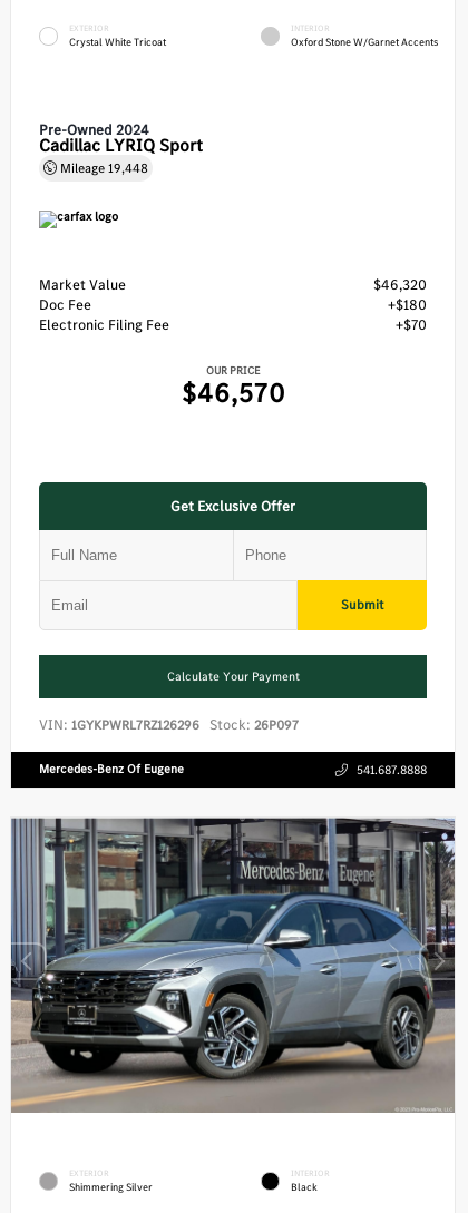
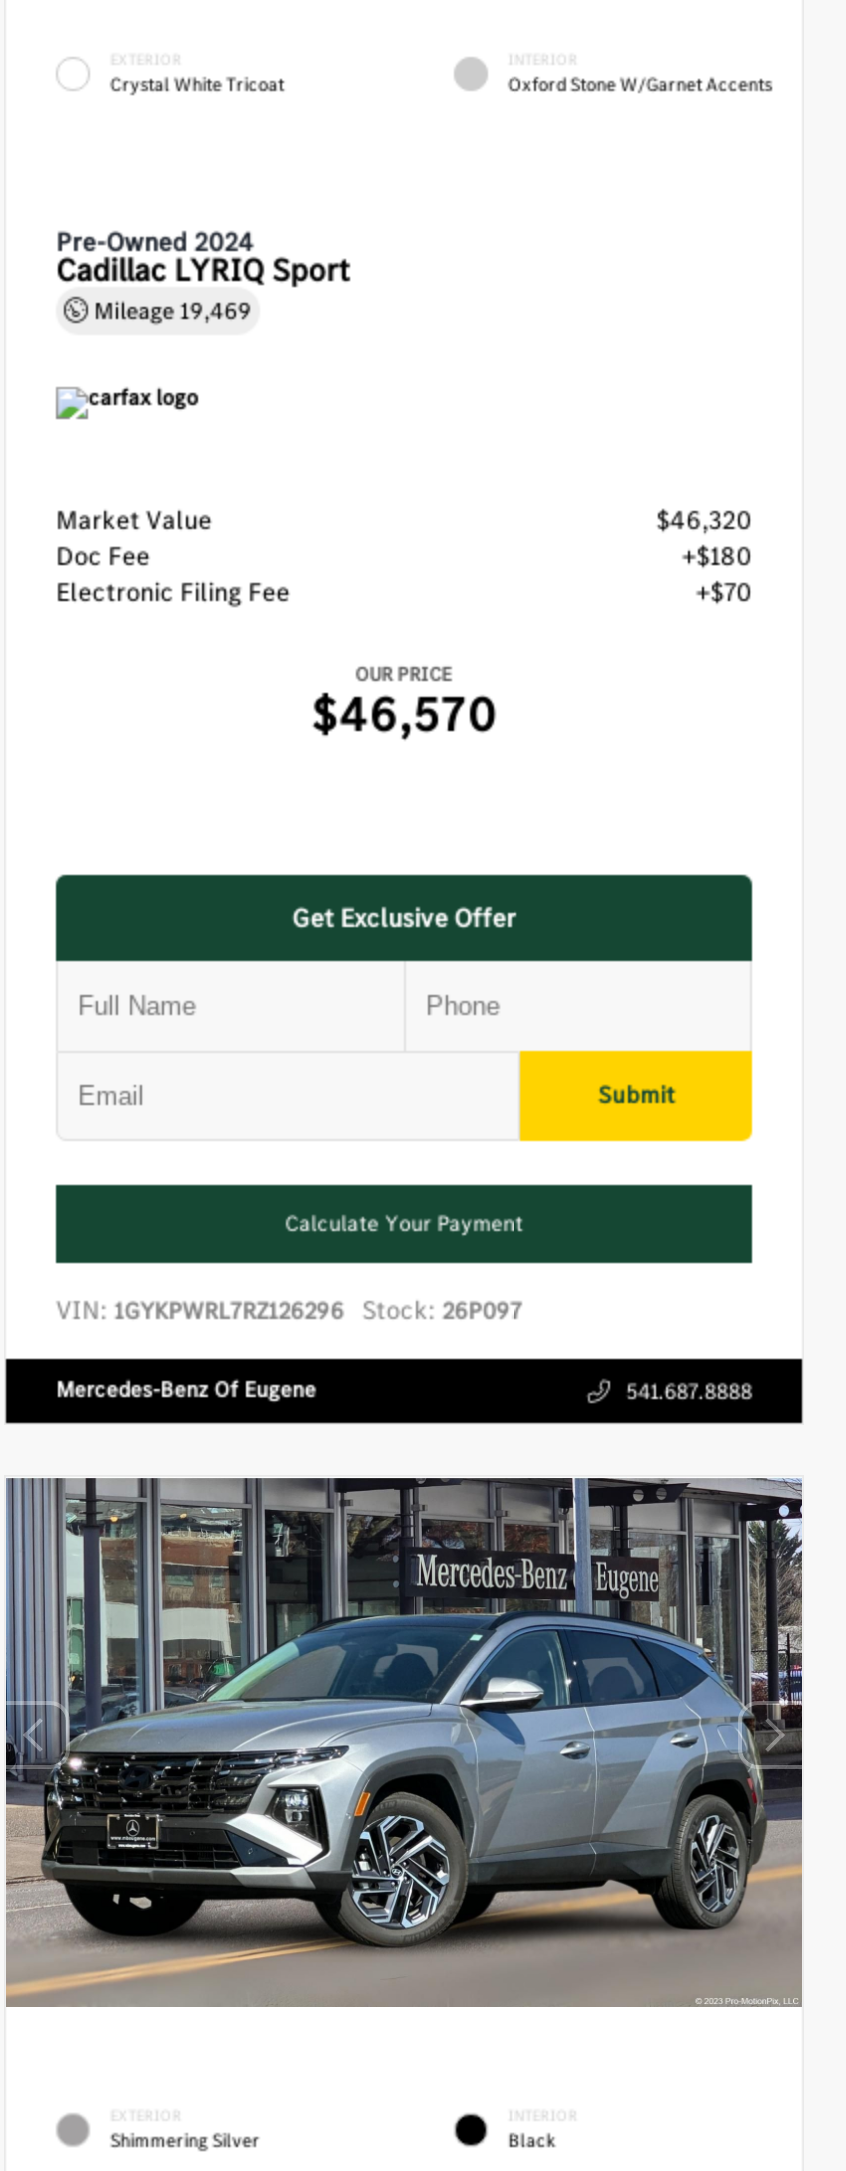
- Mileage 19,448
+ Mileage 19,469
